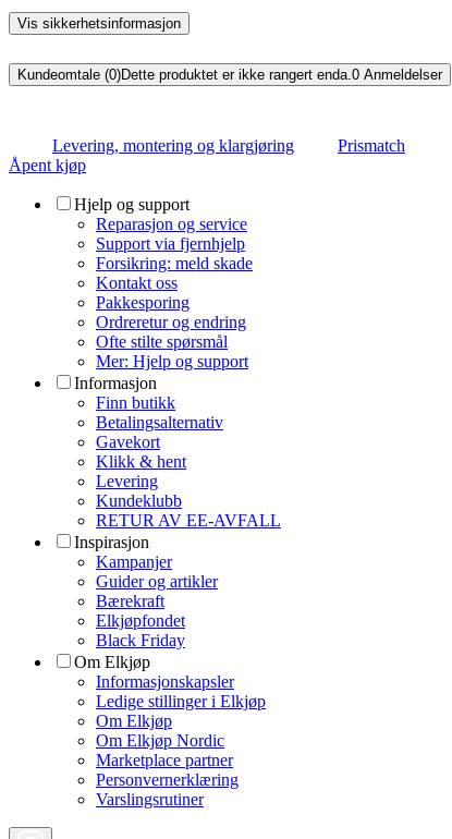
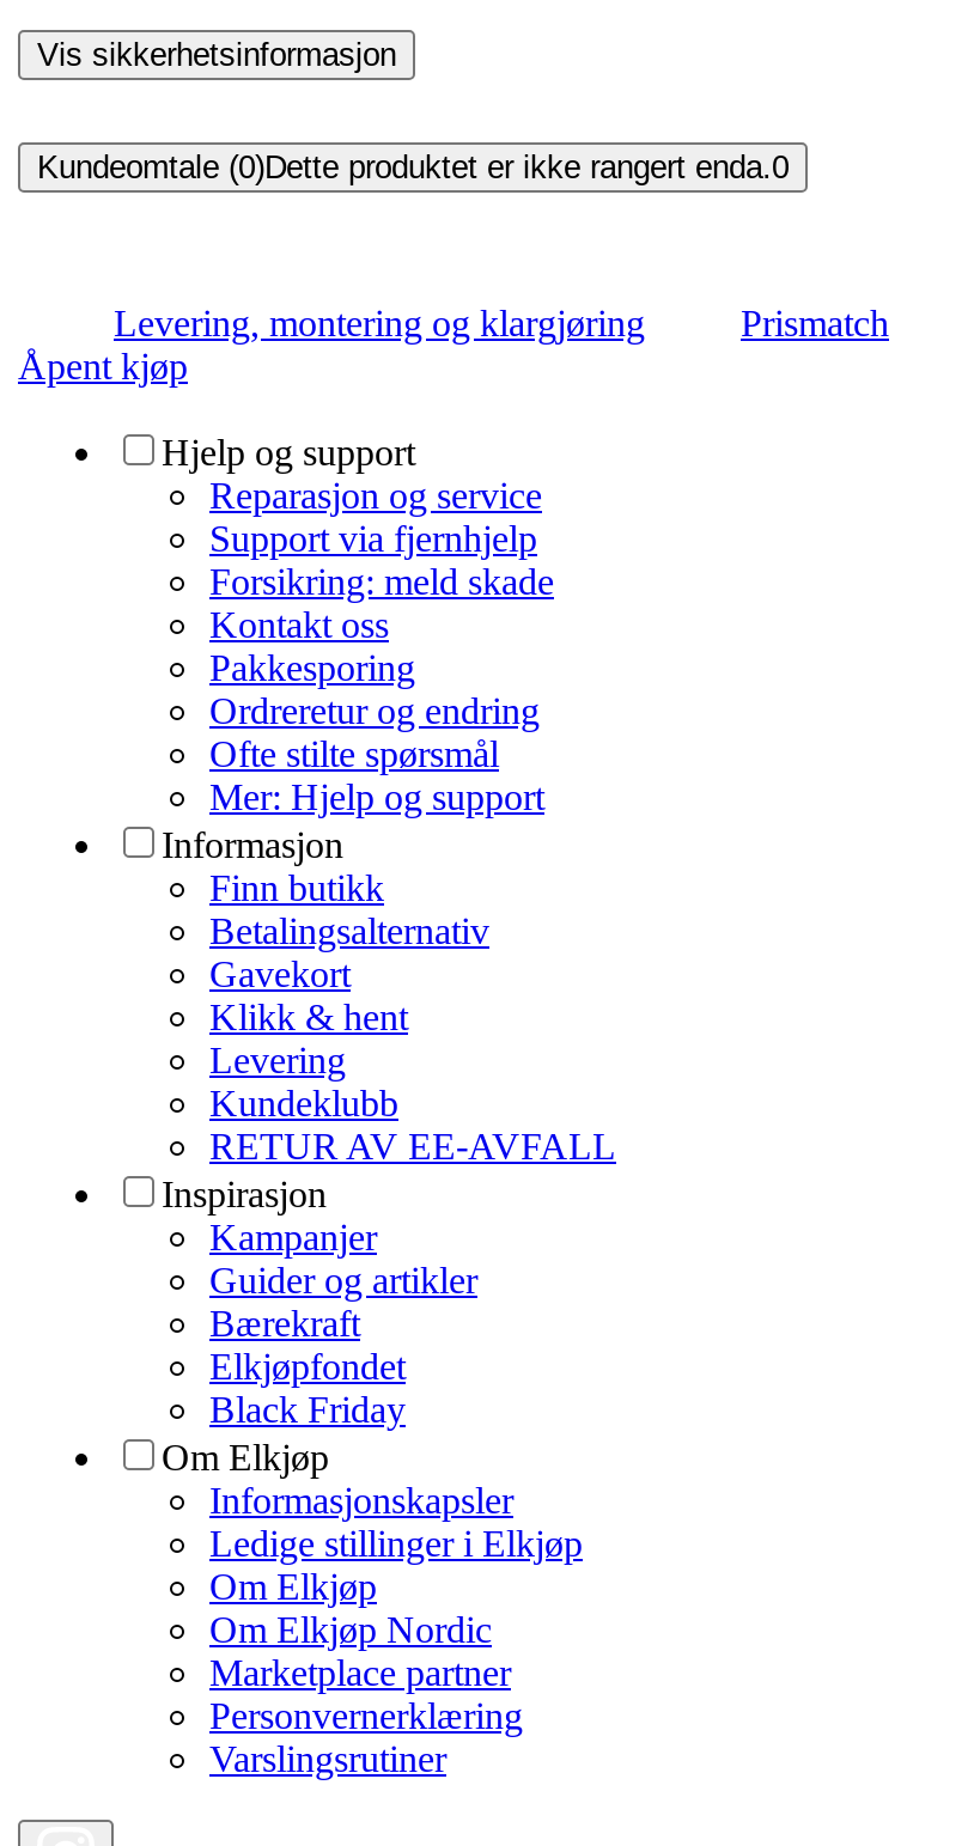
- Kundeomtale (0)Dette produktet er ikke rangert enda.0 Anmeldelser
+ Kundeomtale (0)Dette produktet er ikke rangert enda.0
